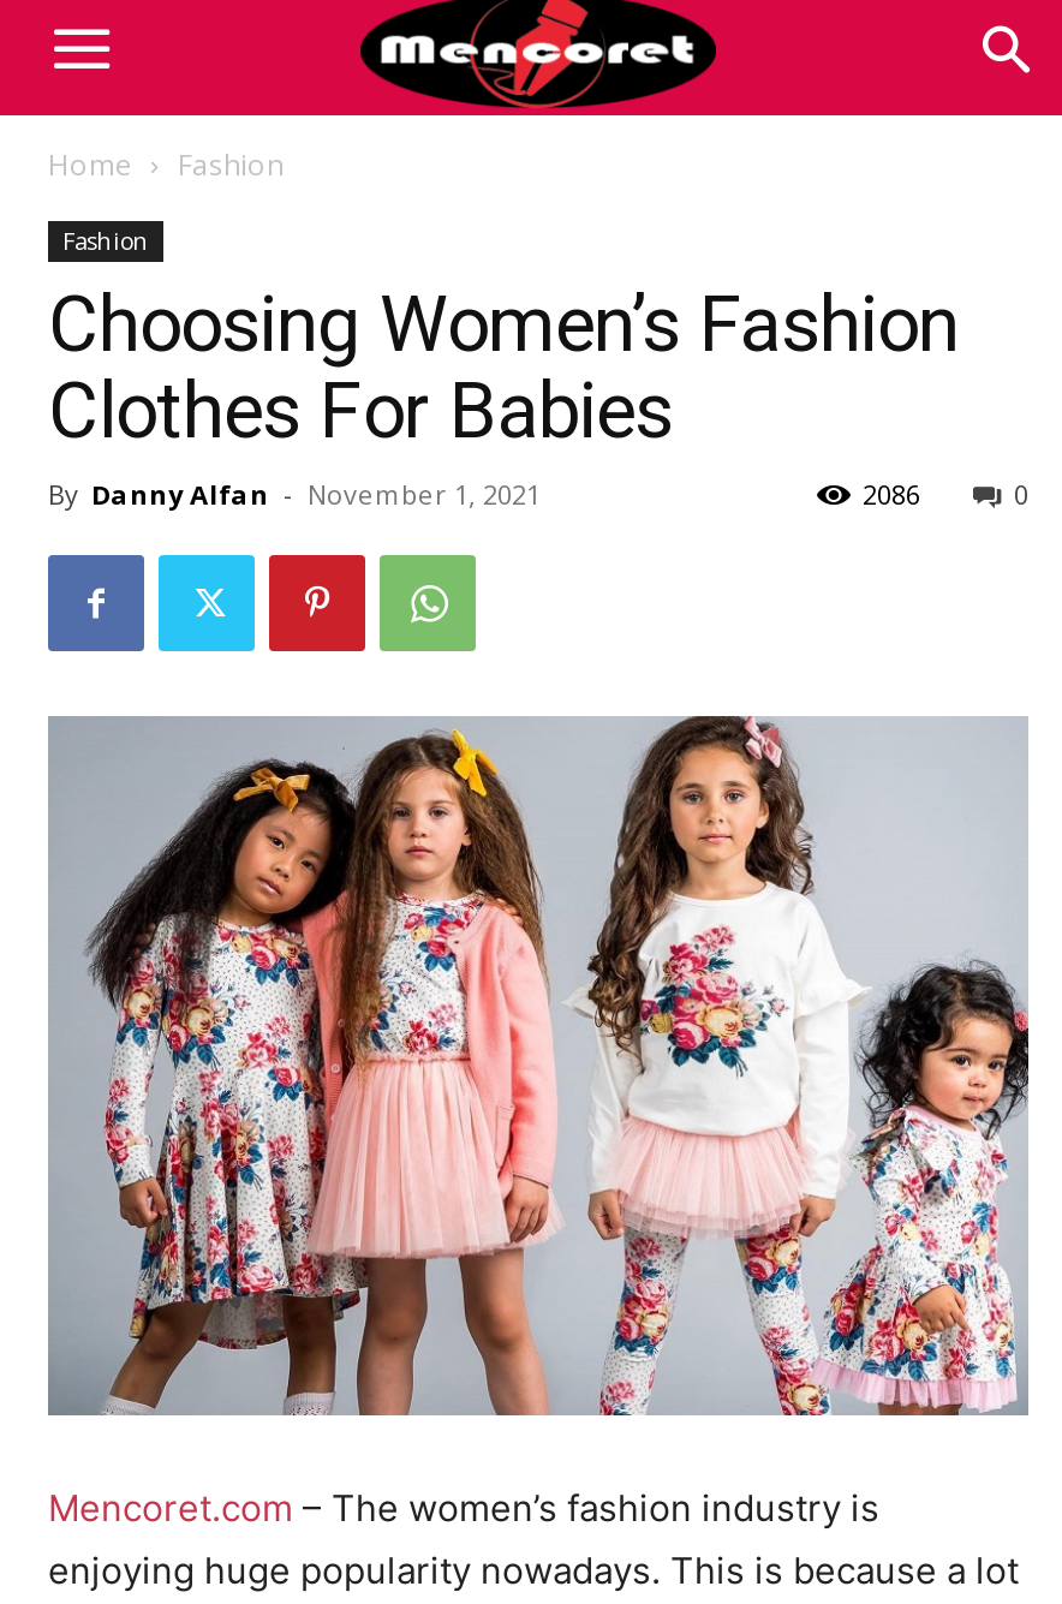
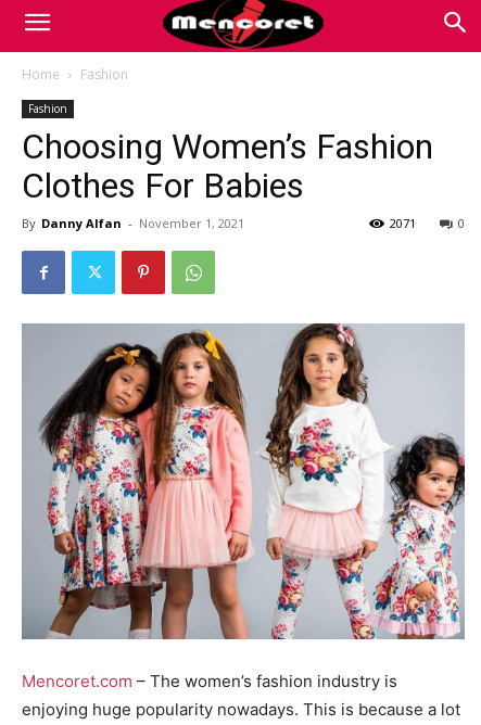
- 2086
+ 2071
